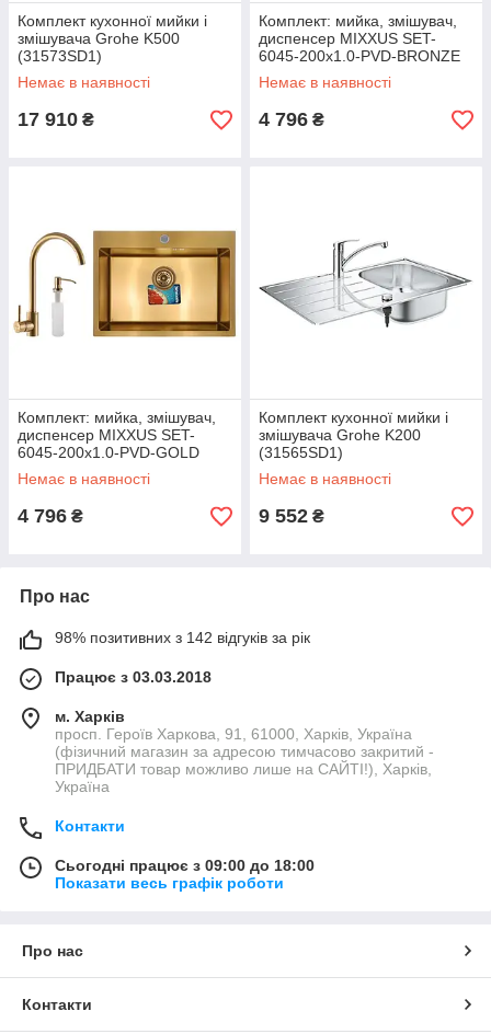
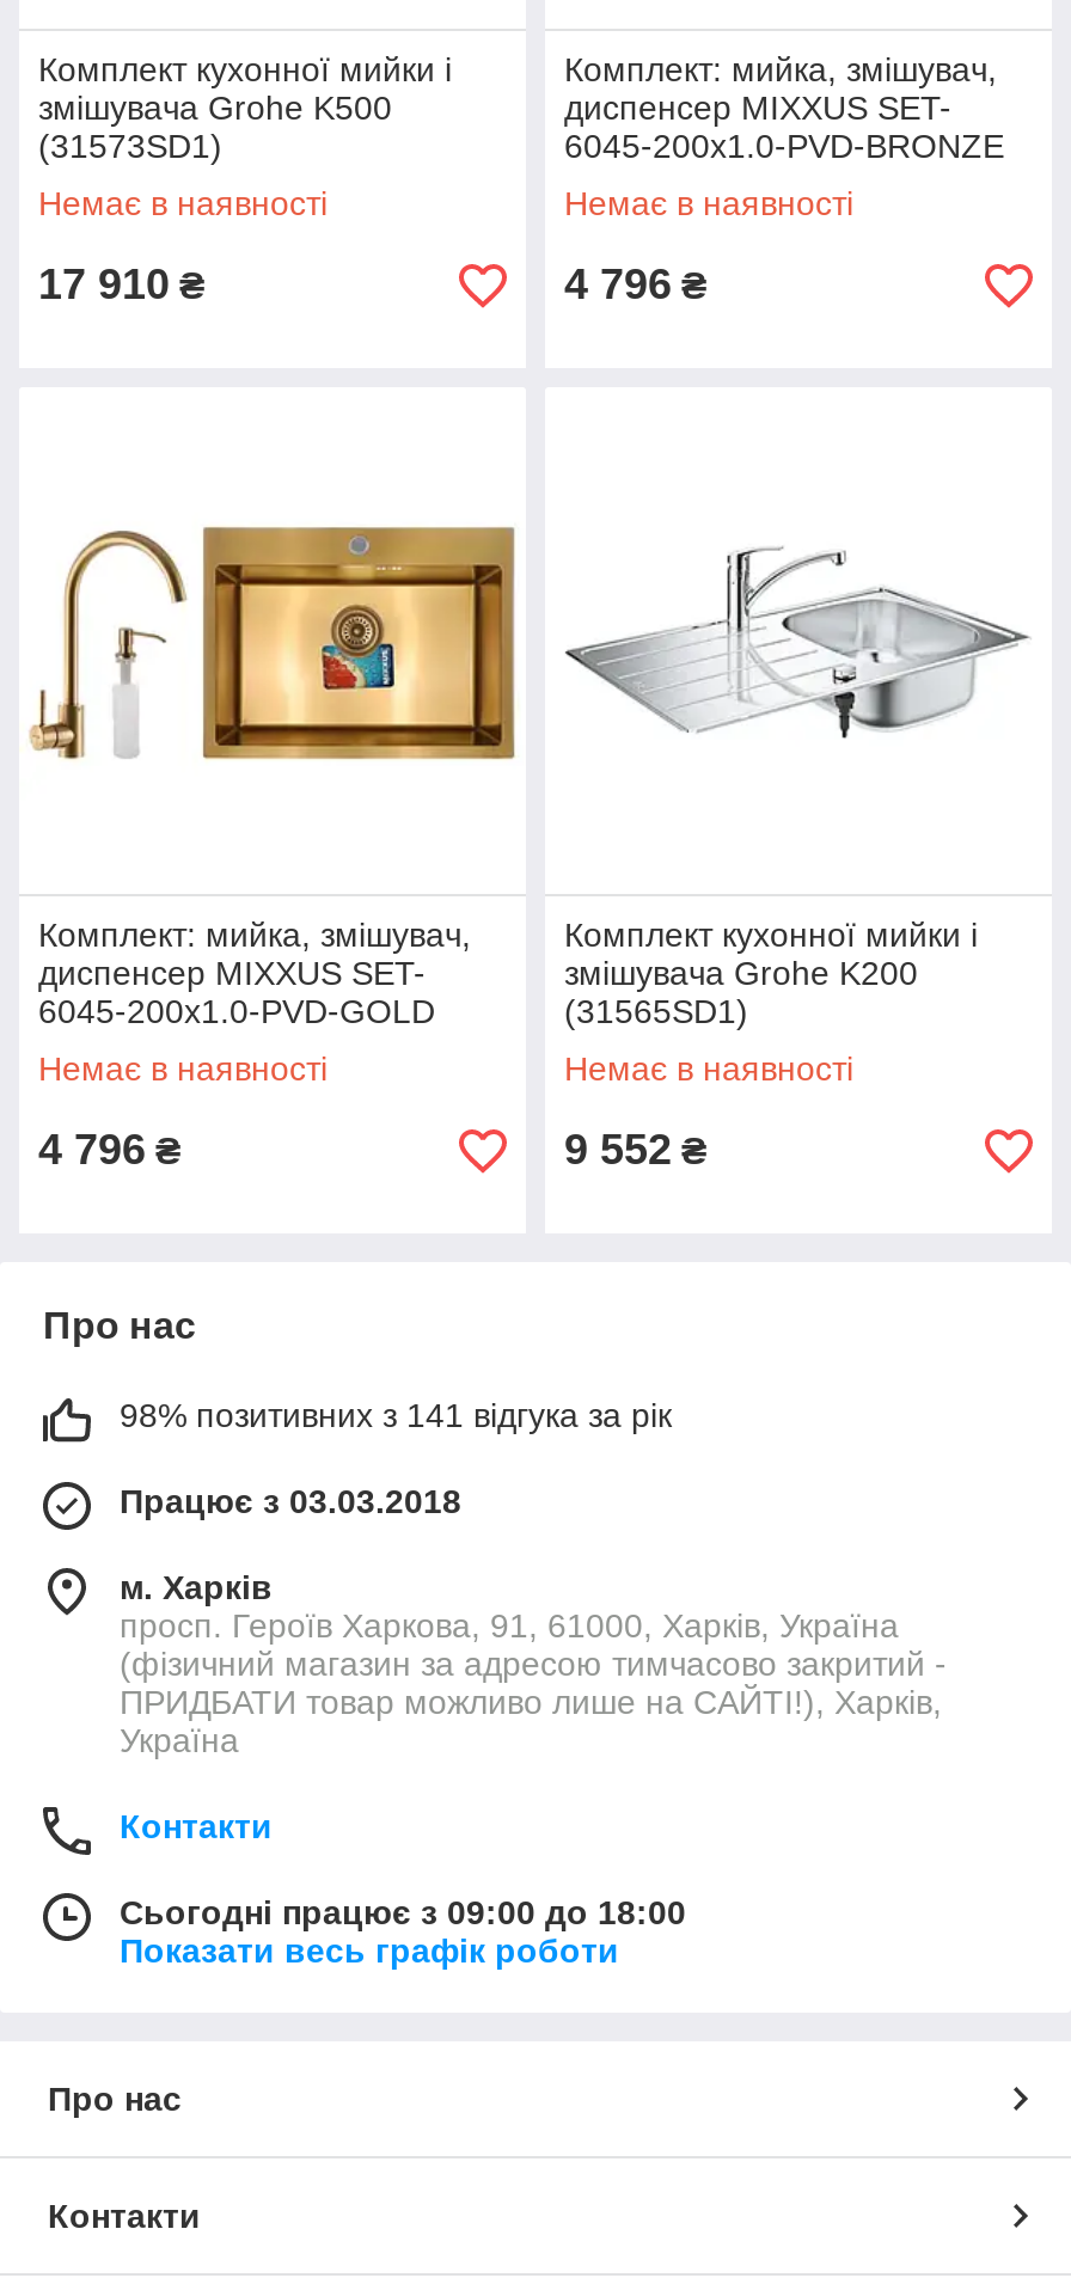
- 98% позитивних з 142 відгуків за рік
+ 98% позитивних з 141 відгука за рік
